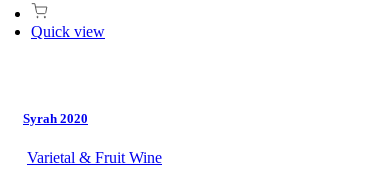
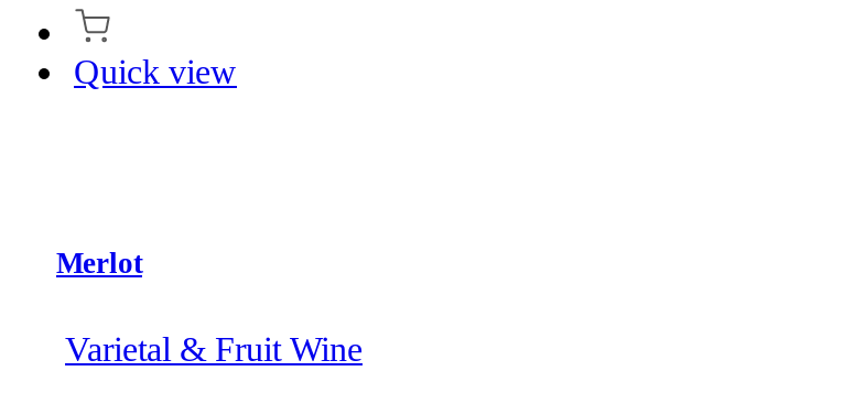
- Syrah 2020
+ Merlot
